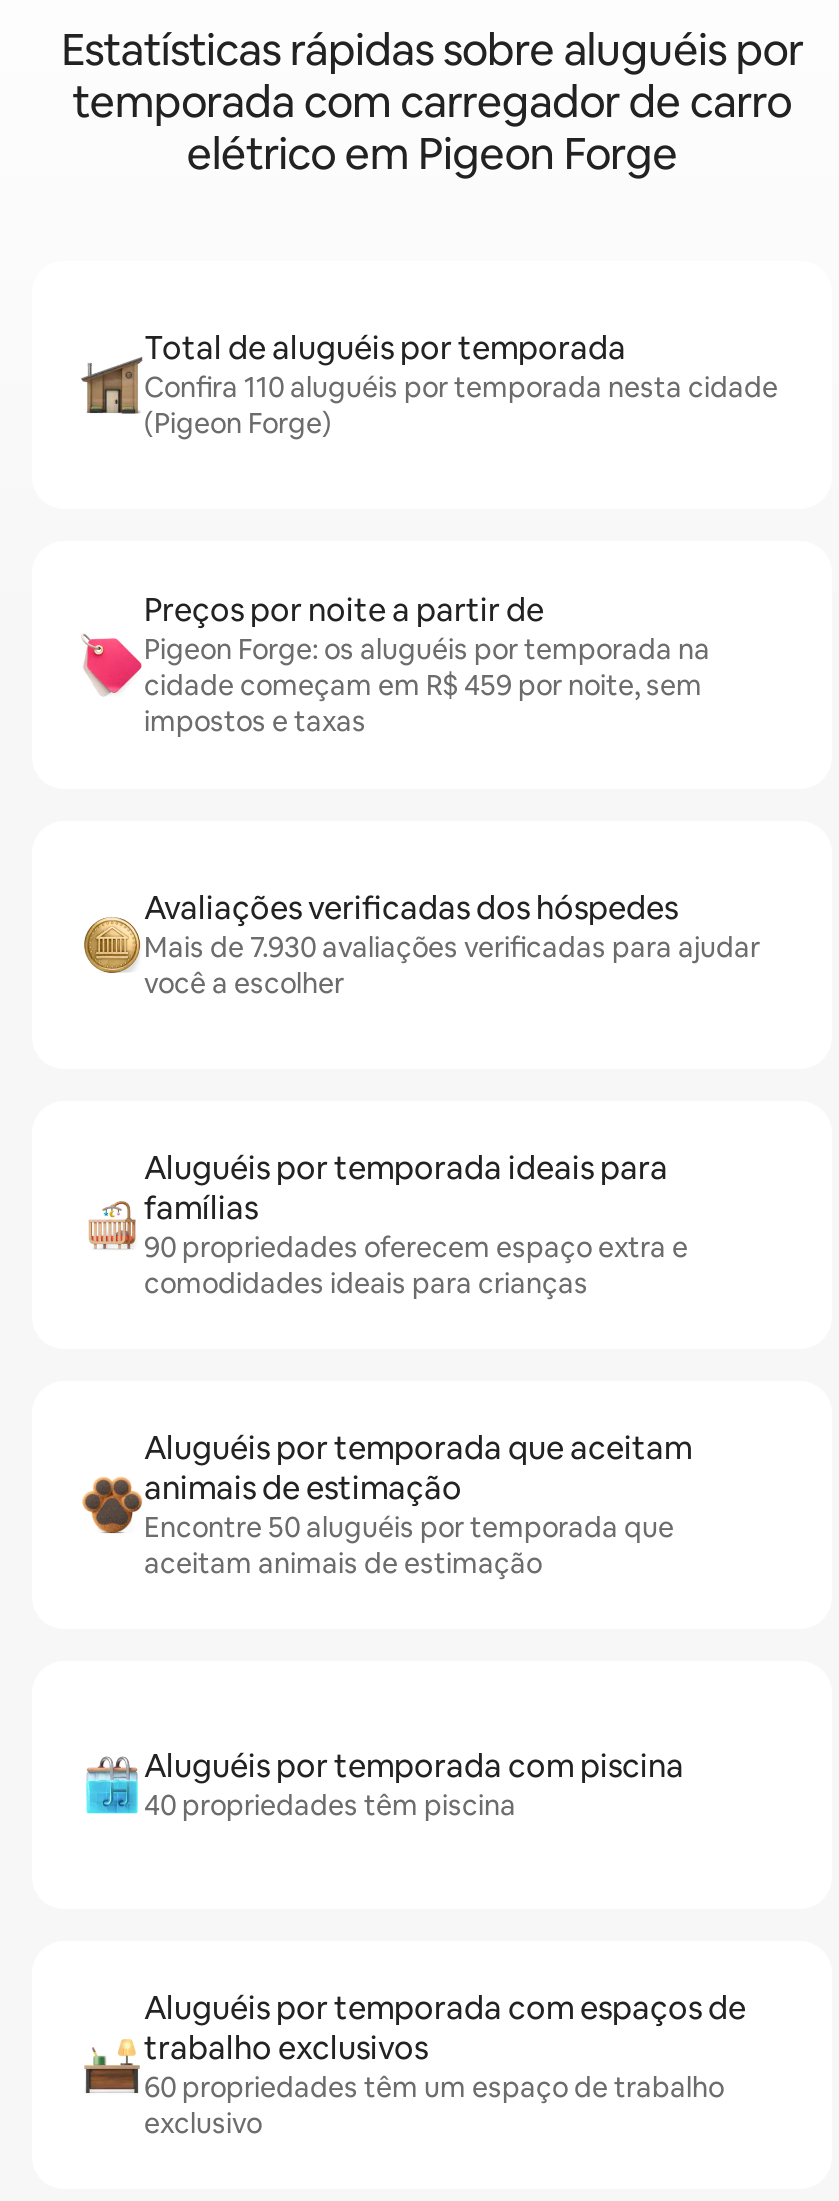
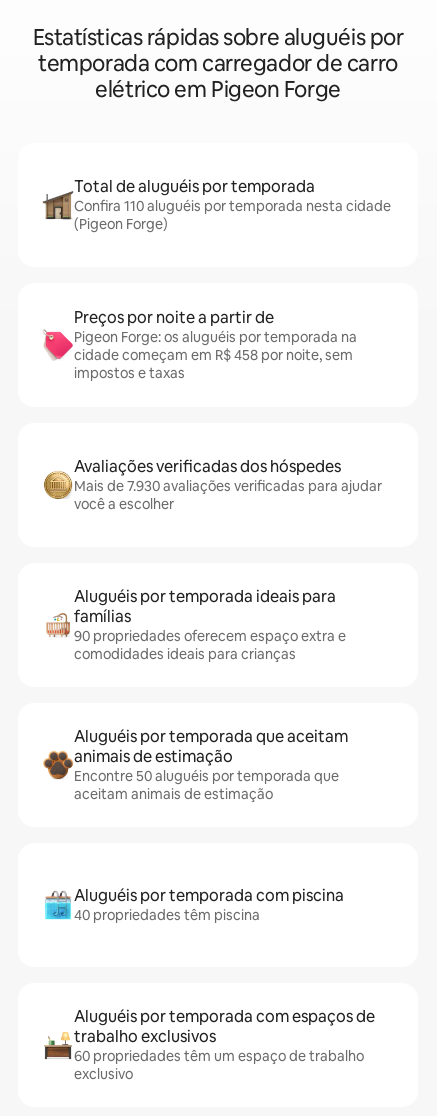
- cidade começam em R$ 459 por noite, sem
+ cidade começam em R$ 458 por noite, sem
